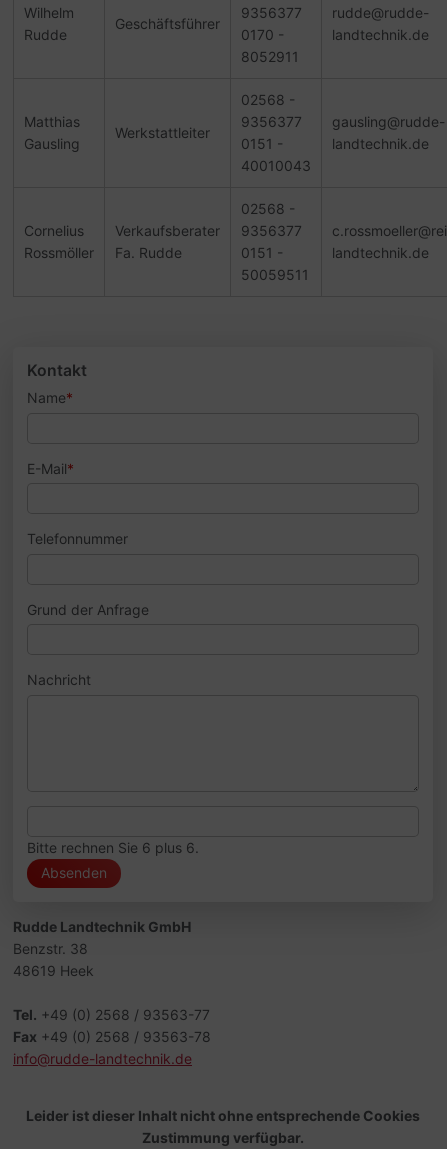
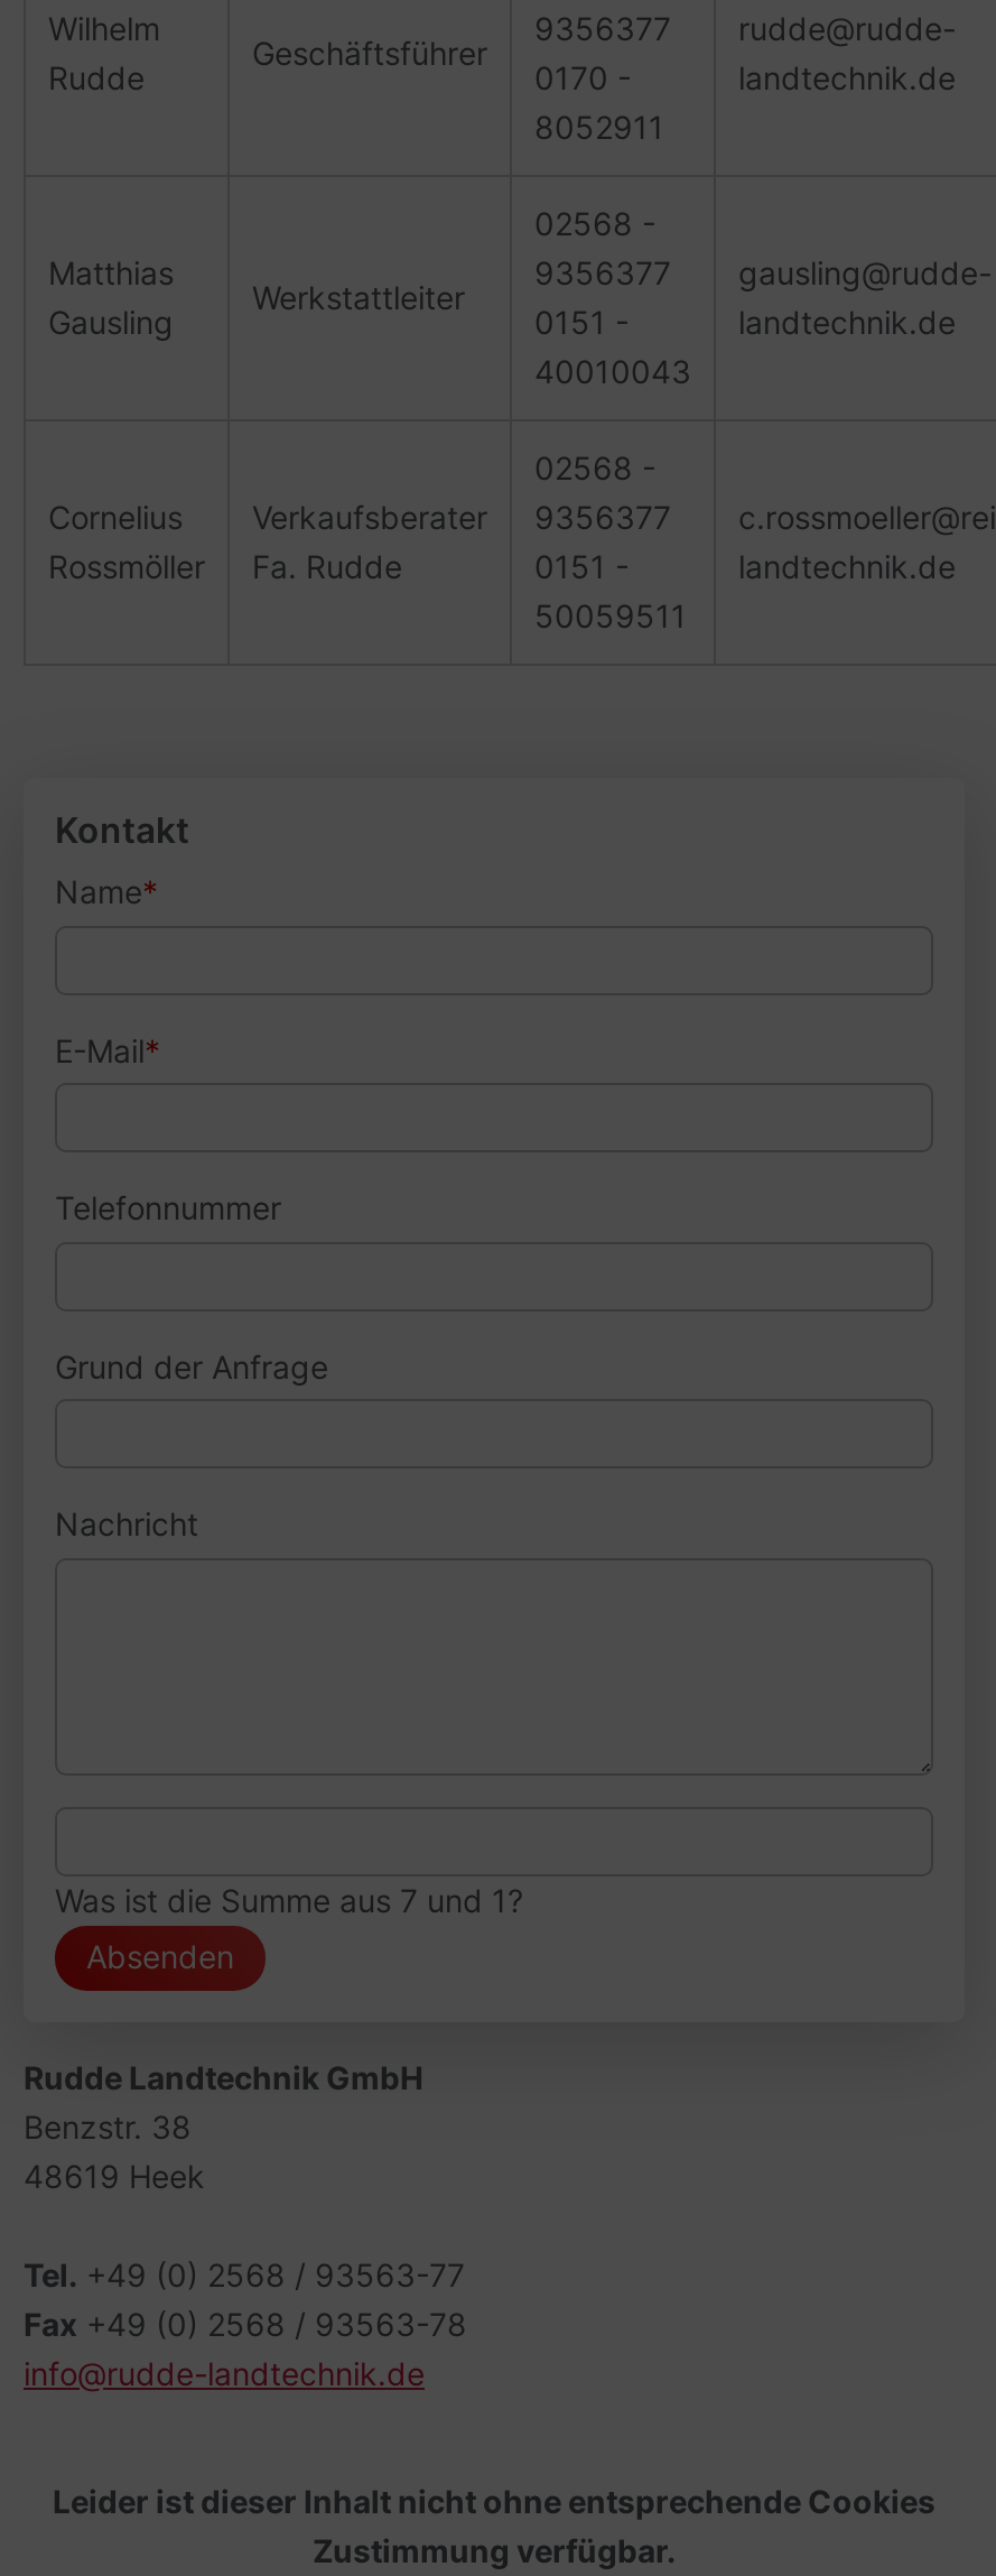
- Bitte rechnen Sie 6 plus 6.
+ Was ist die Summe aus 7 und 1?
